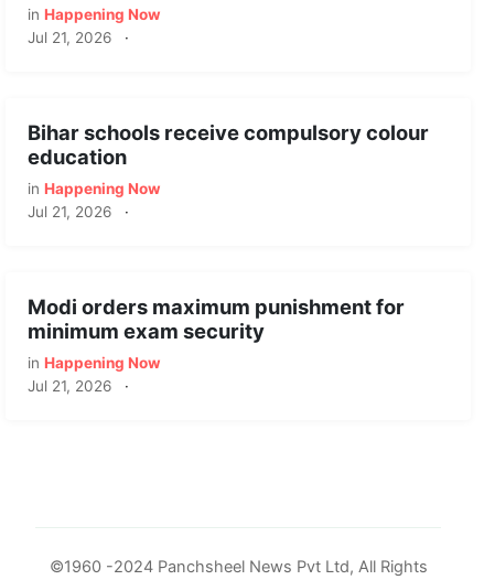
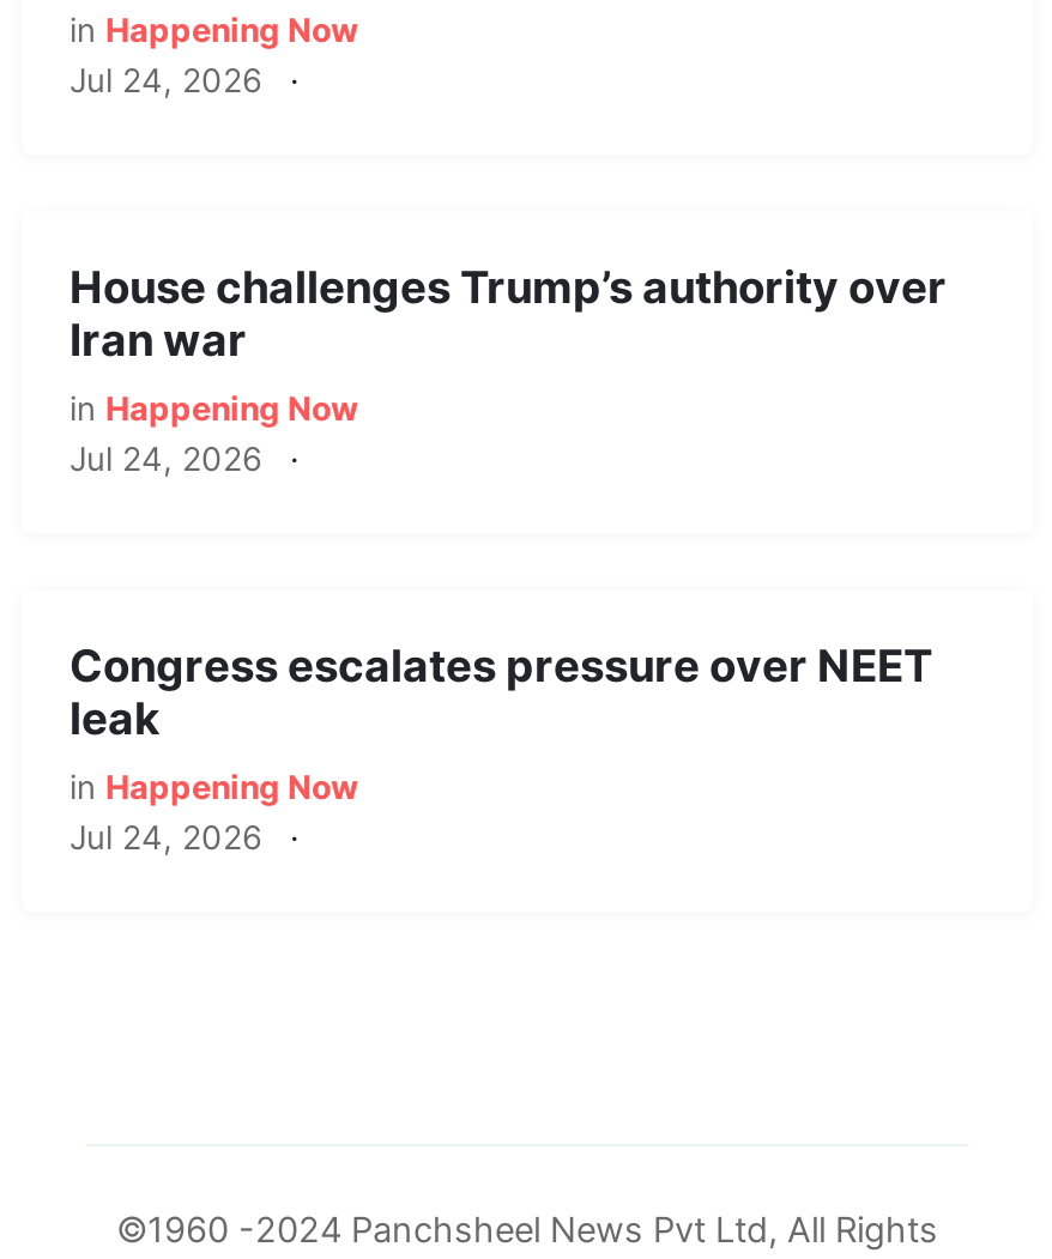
- Jul 21, 2026 ·
+ Jul 24, 2026 ·

- Bihar schools receive compulsory colour
- education
+ House challenges Trump’s authority over
+ Iran war

- Jul 21, 2026 ·
+ Jul 24, 2026 ·

- Modi orders maximum punishment for
- minimum exam security
+ Congress escalates pressure over NEET
+ leak

- Jul 21, 2026 ·
+ Jul 24, 2026 ·
